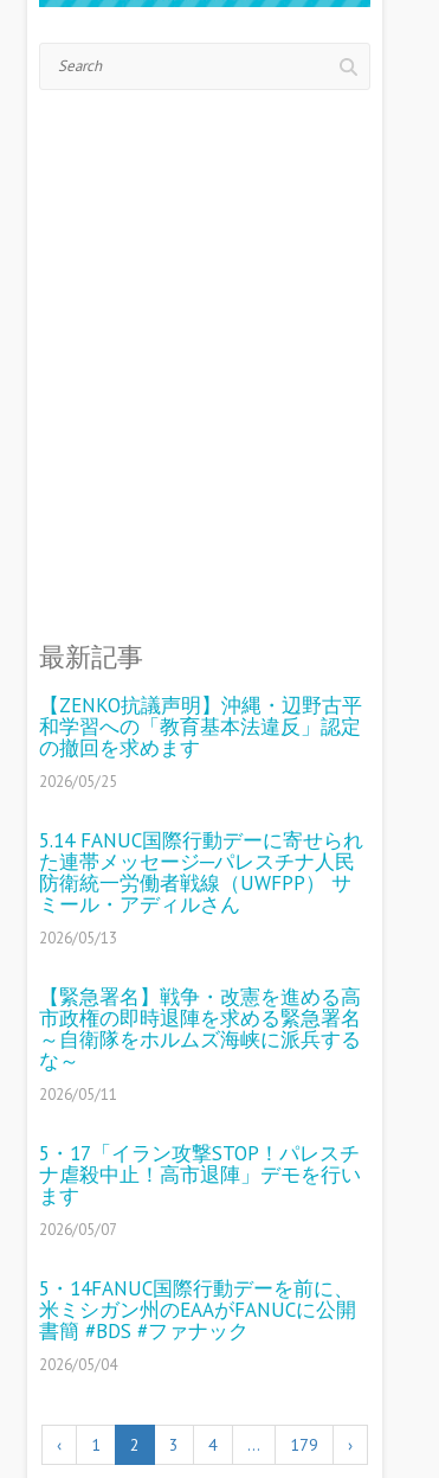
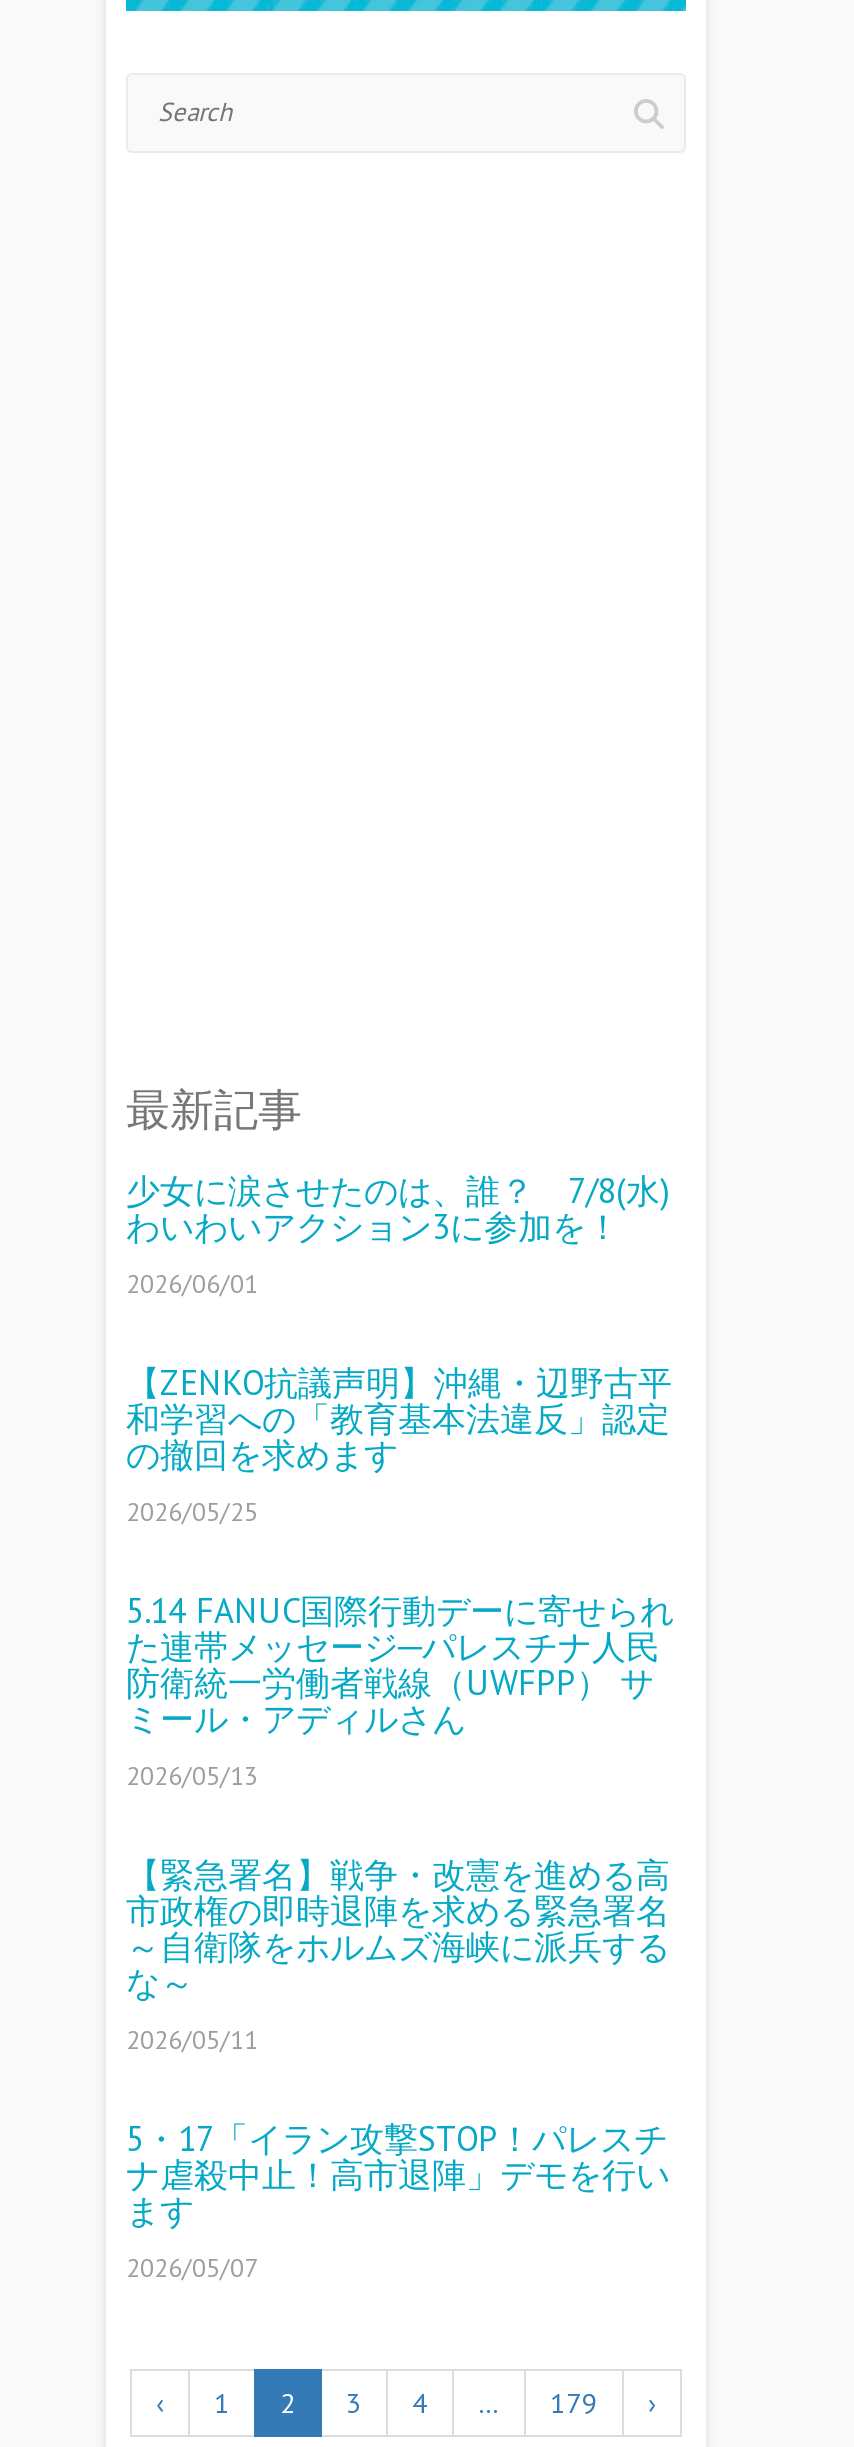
+ 少女に涙させたのは、誰？ 7/8(水)
+ わいわいアクション3に参加を！
+ 2026/06/01

moved down: 【ZENKO抗議声明】沖縄・辺野古平 | 和学習への「教育基本法違反」認定 | の撤回を求めます | ... | ます | 2026/05/07

- 5・14FANUC国際行動デーを前に、
- 米ミシガン州のEAAがFANUCに公開
- 書簡 #BDS #ファナック
- 2026/05/04
